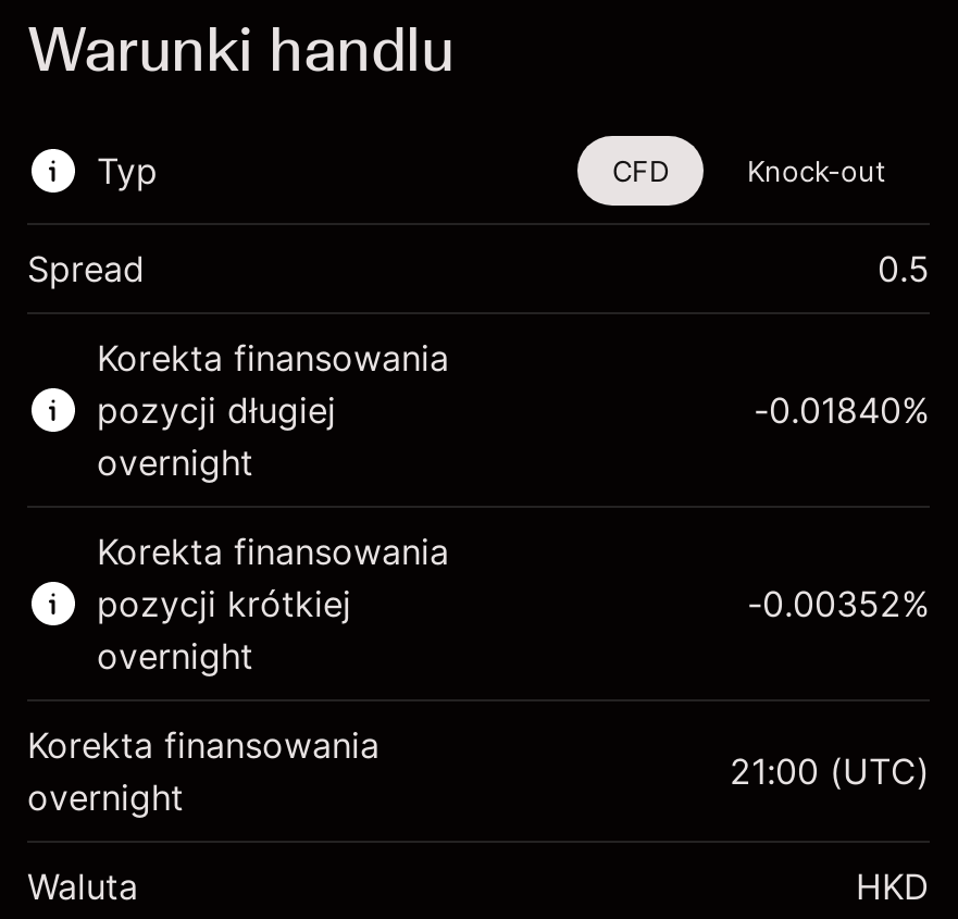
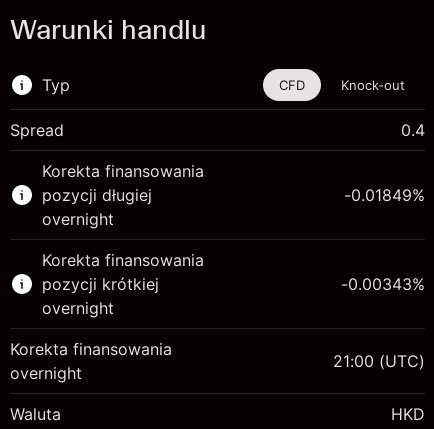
- 0.5
+ 0.4

- -0.01840%
+ -0.01849%

- -0.00352%
+ -0.00343%
